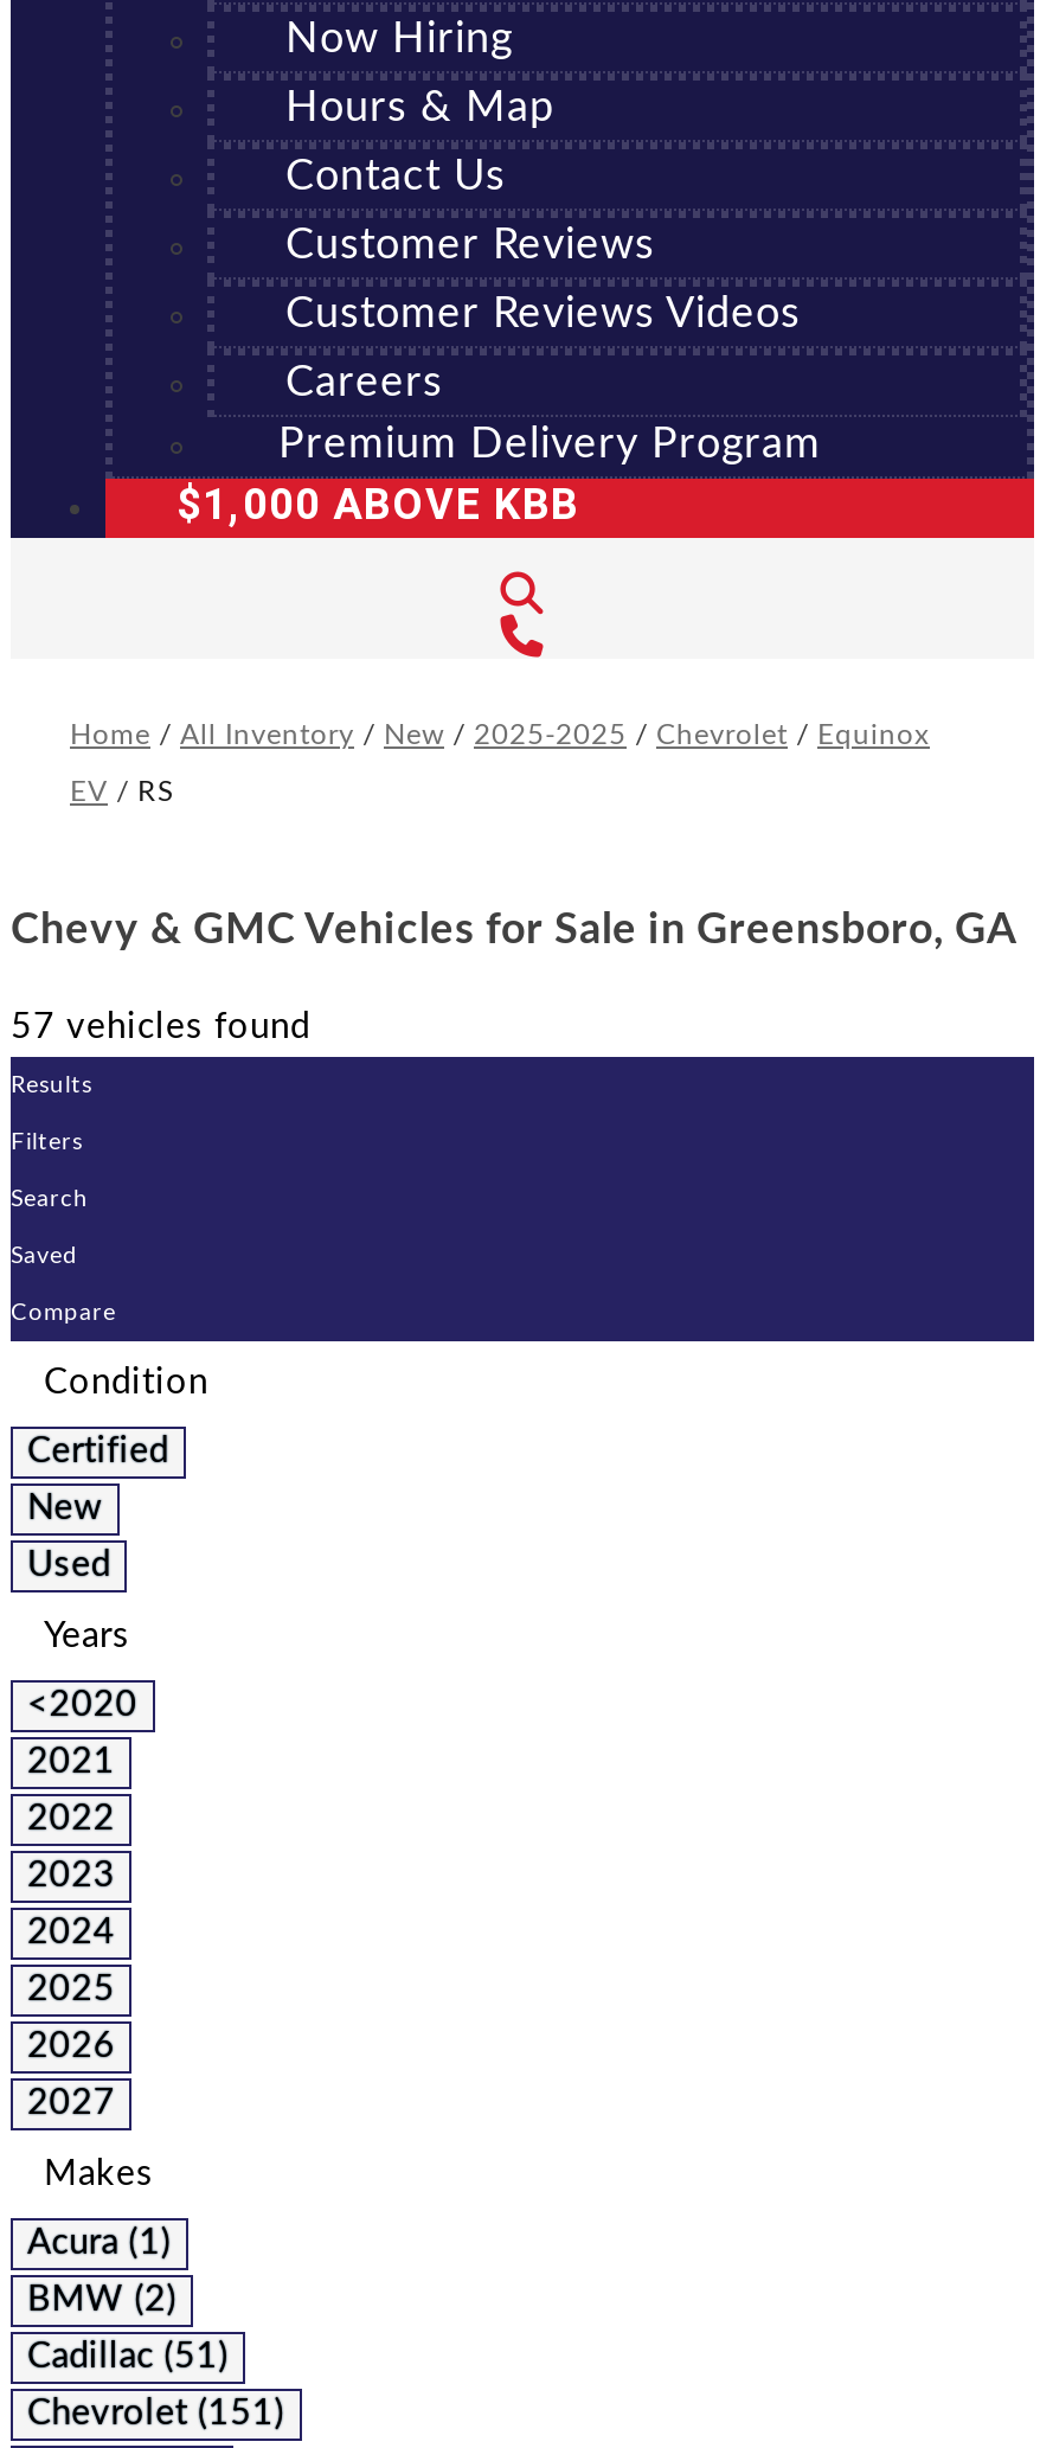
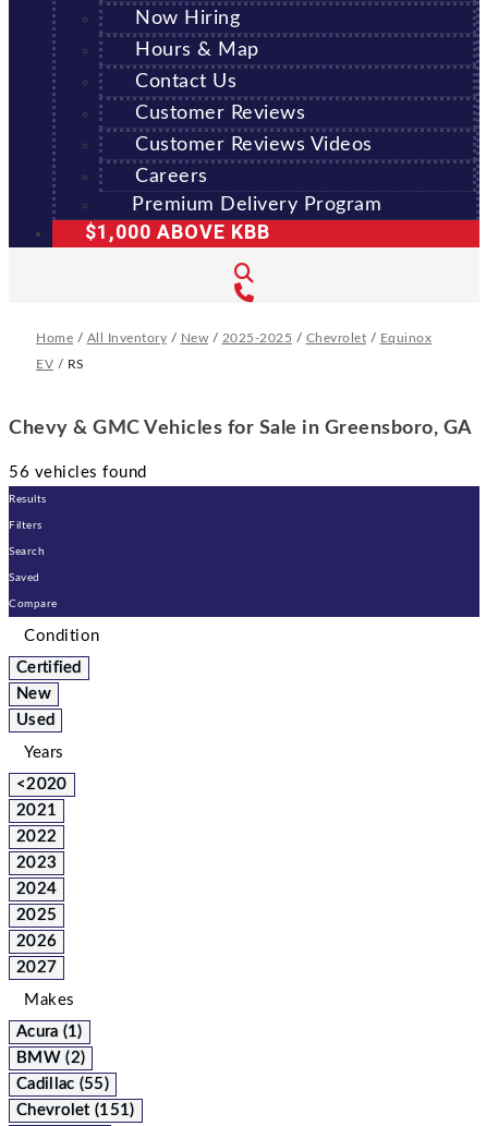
- 57 vehicles found
+ 56 vehicles found

- Cadillac (51)
+ Cadillac (55)
